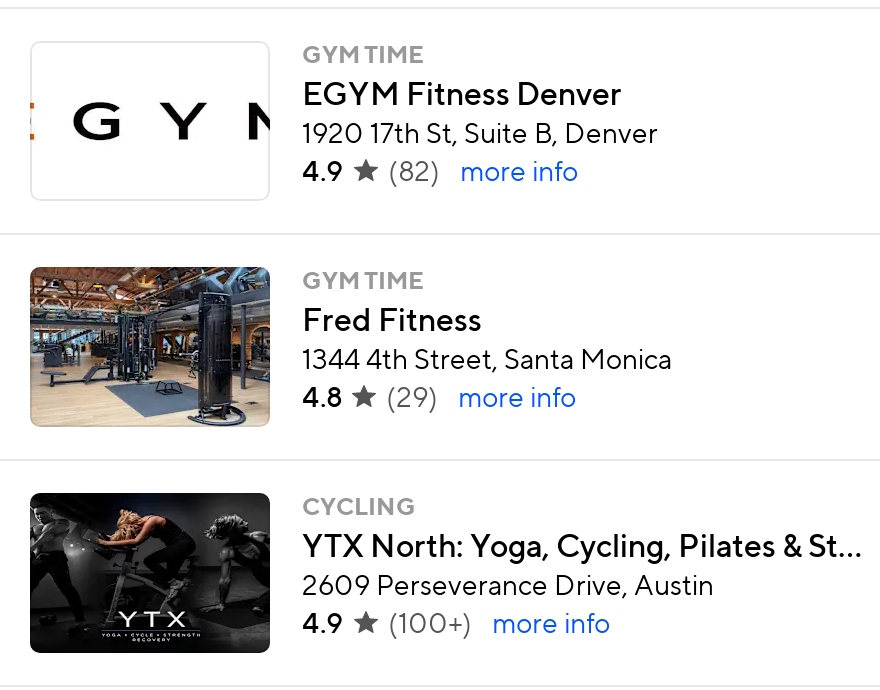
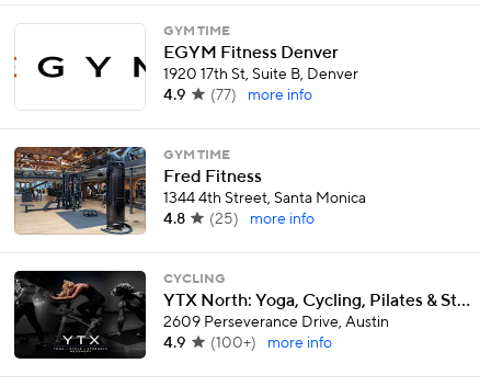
- 4.9 (82) more info
+ 4.9 (77) more info

- 4.8 (29) more info
+ 4.8 (25) more info
